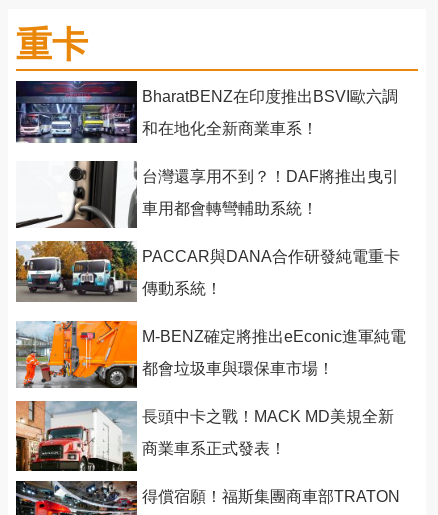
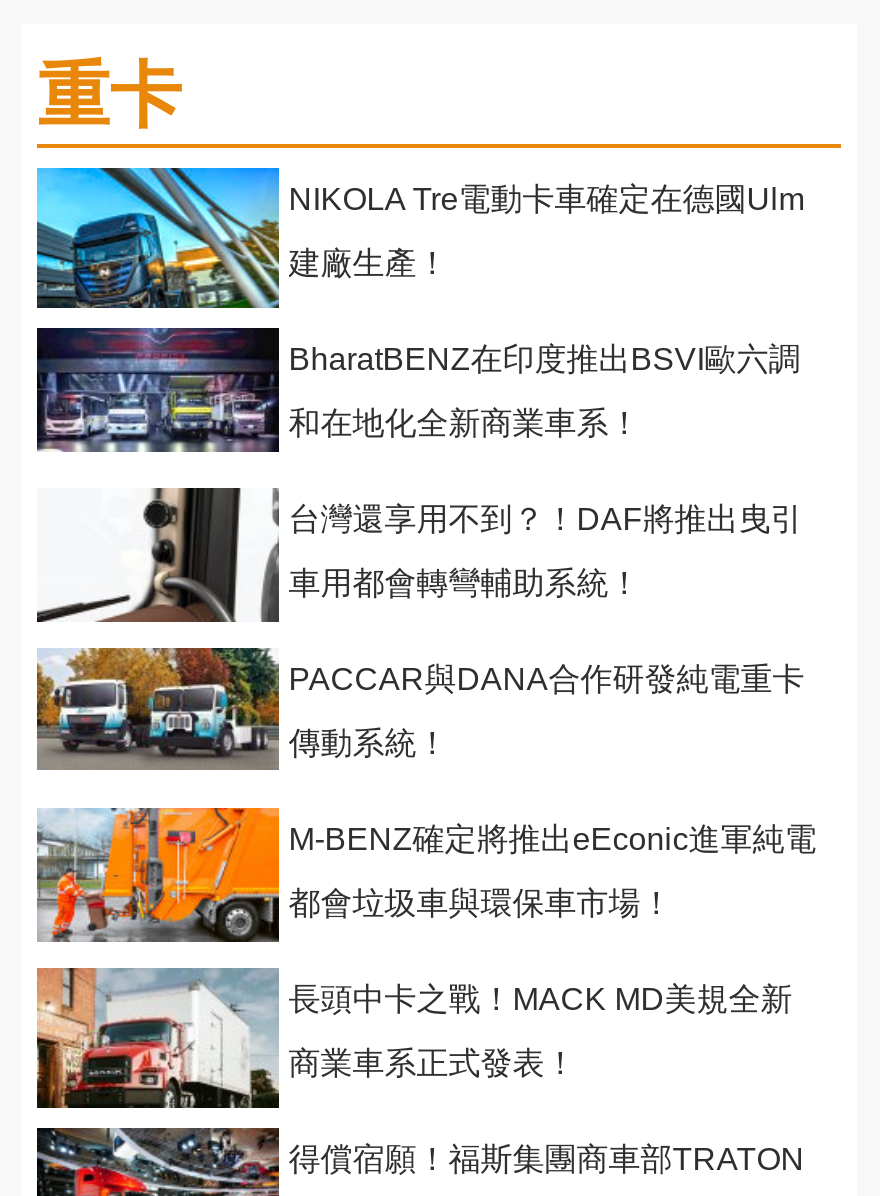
+ [image]
+ NIKOLA Tre電動卡車確定在德國Ulm
+ 建廠生產！
